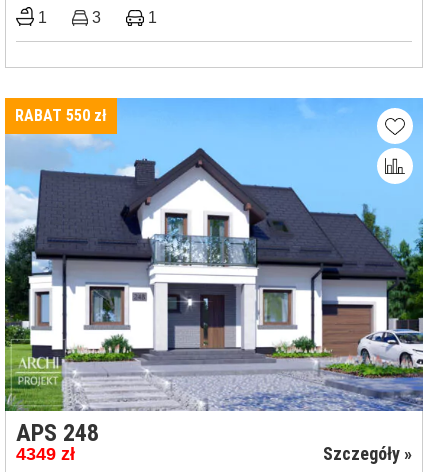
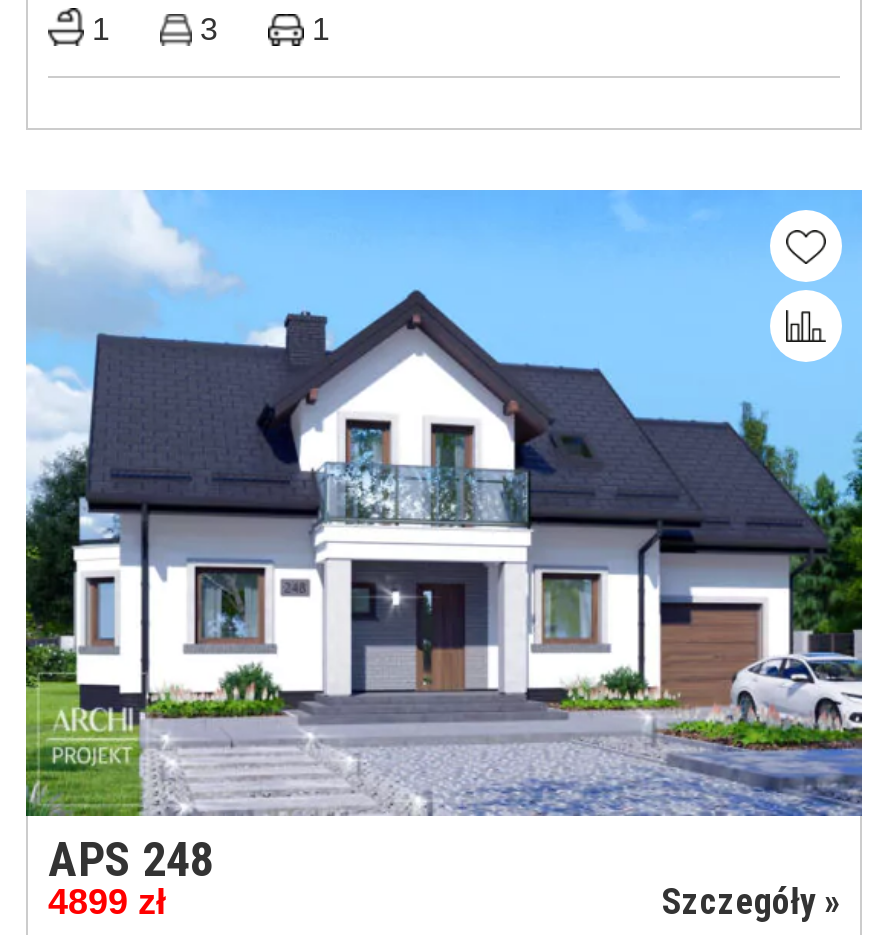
- RABAT 550 zł

- 4349 zł
+ 4899 zł
